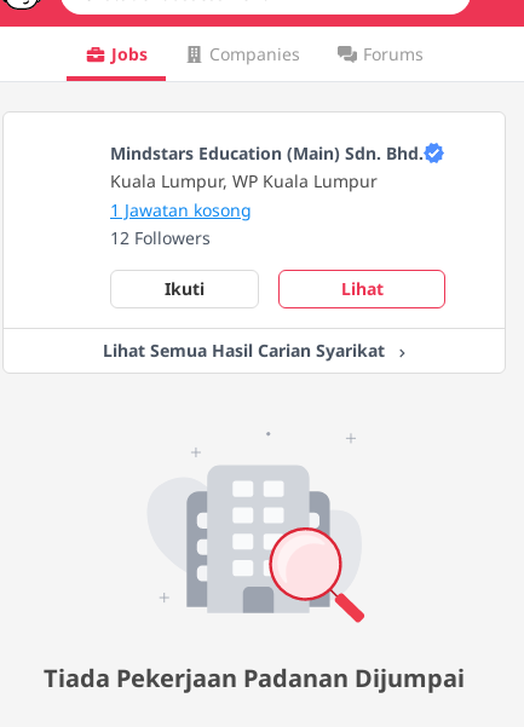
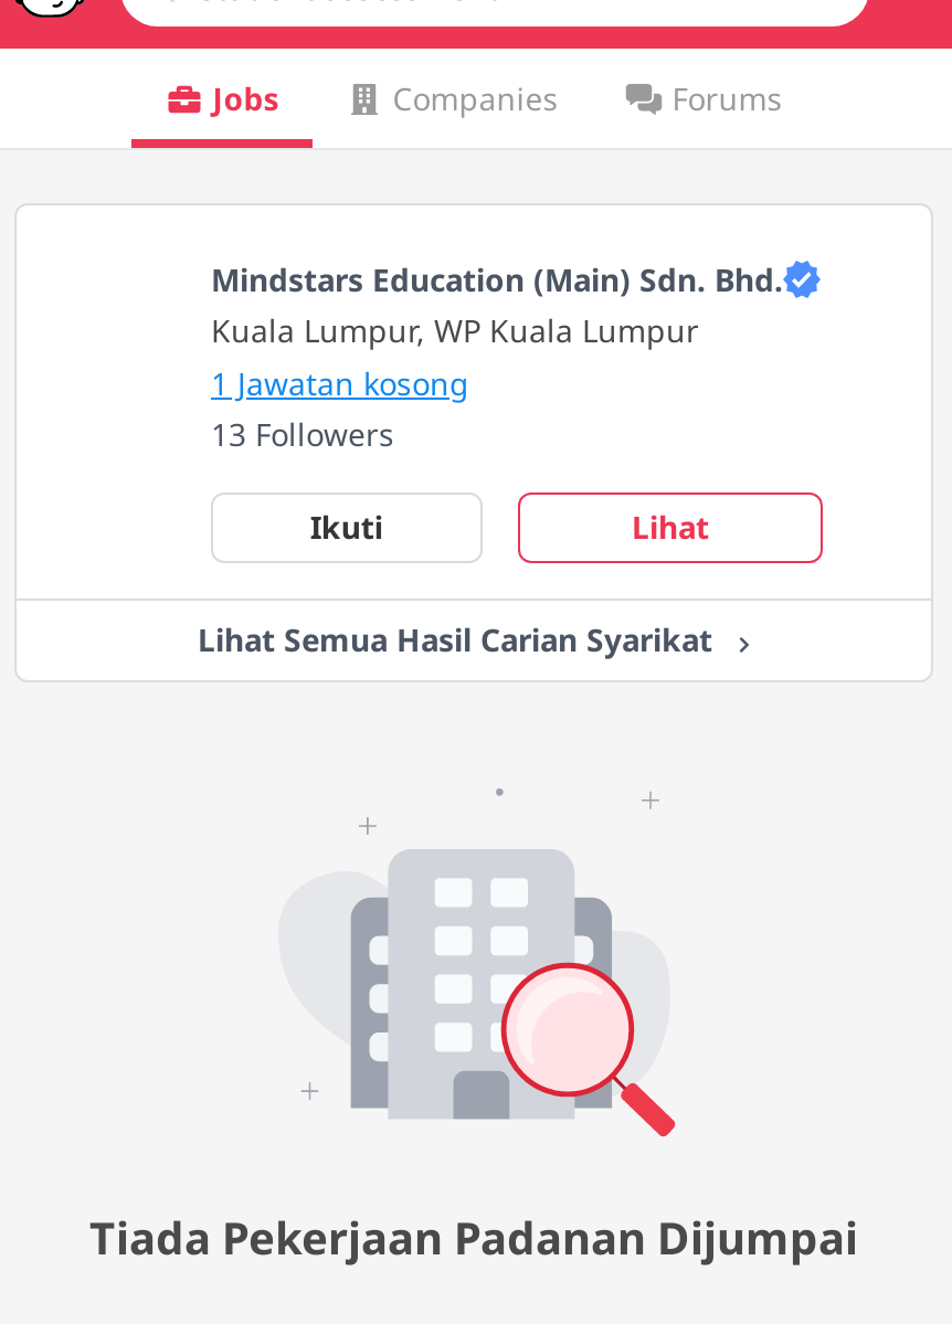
- 12 Followers
+ 13 Followers
